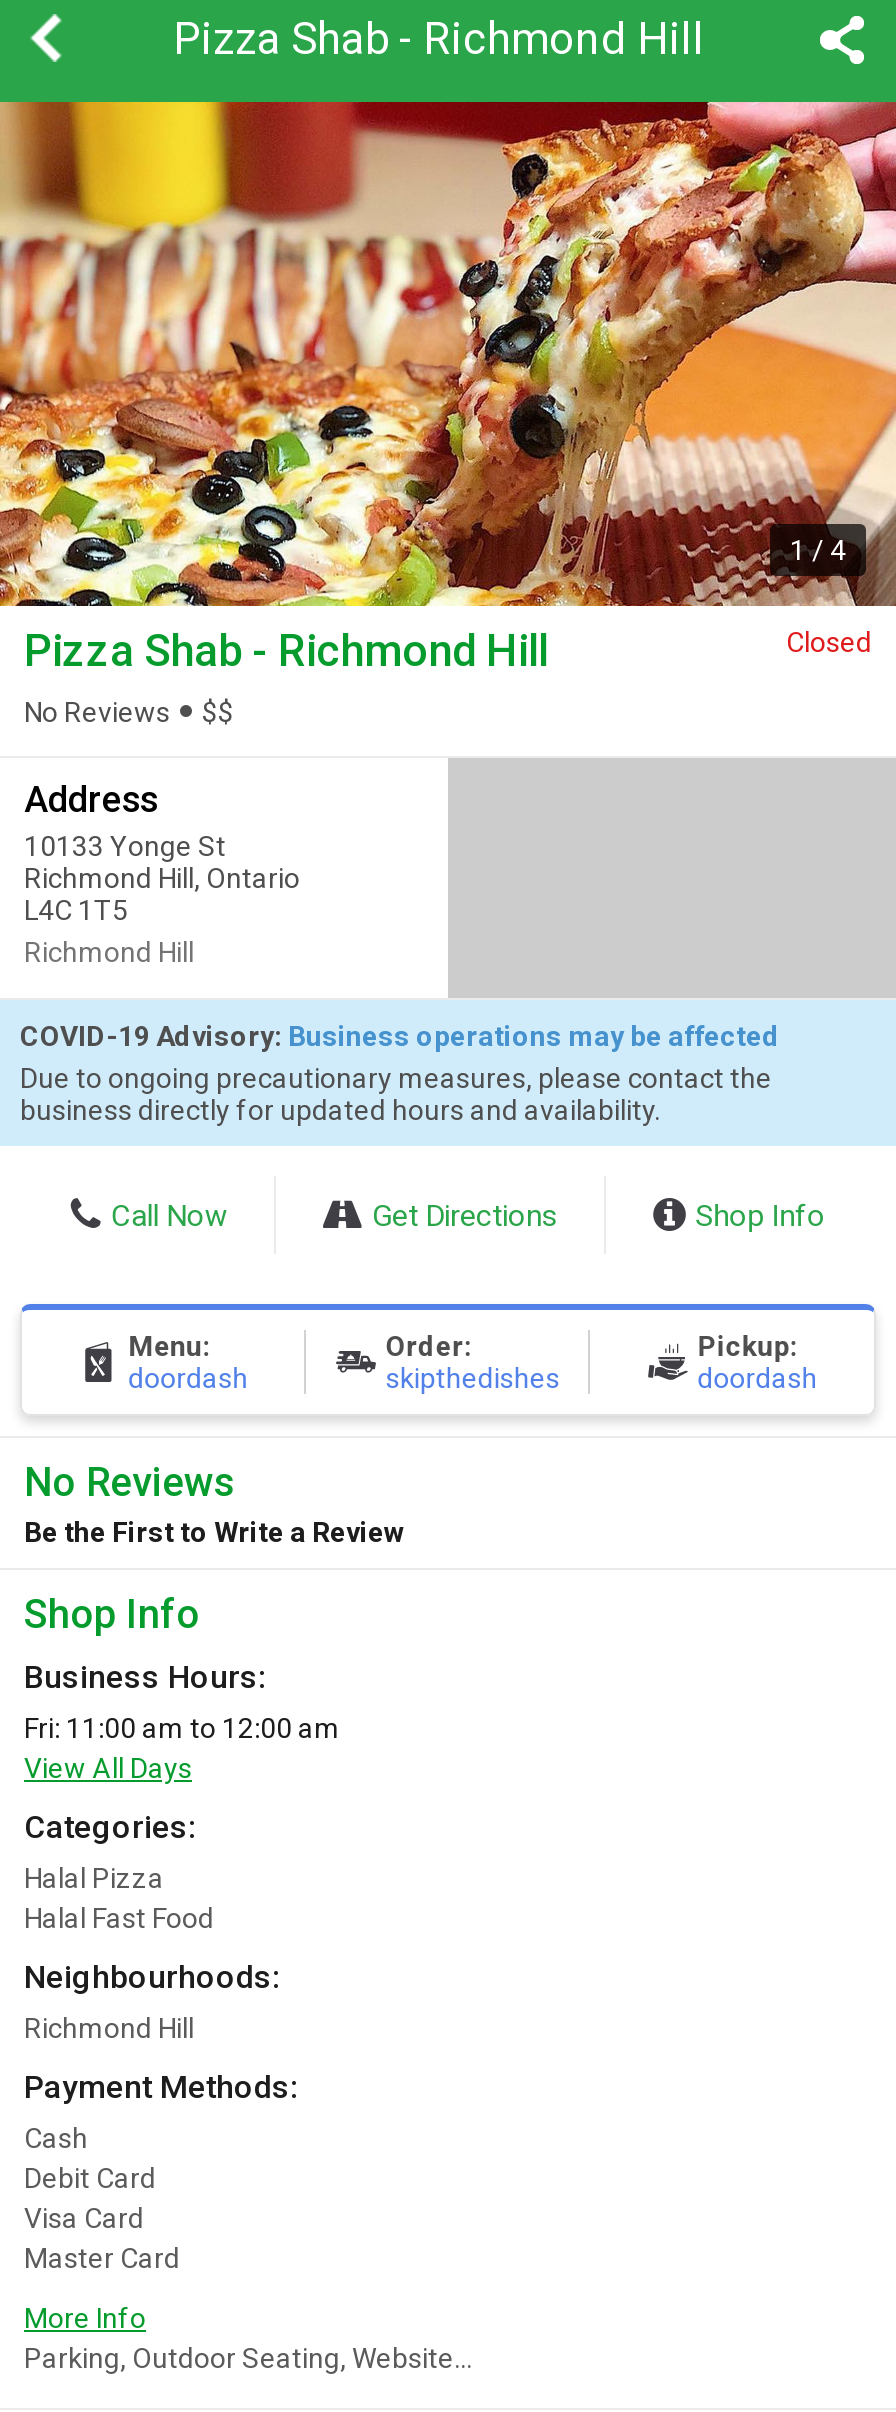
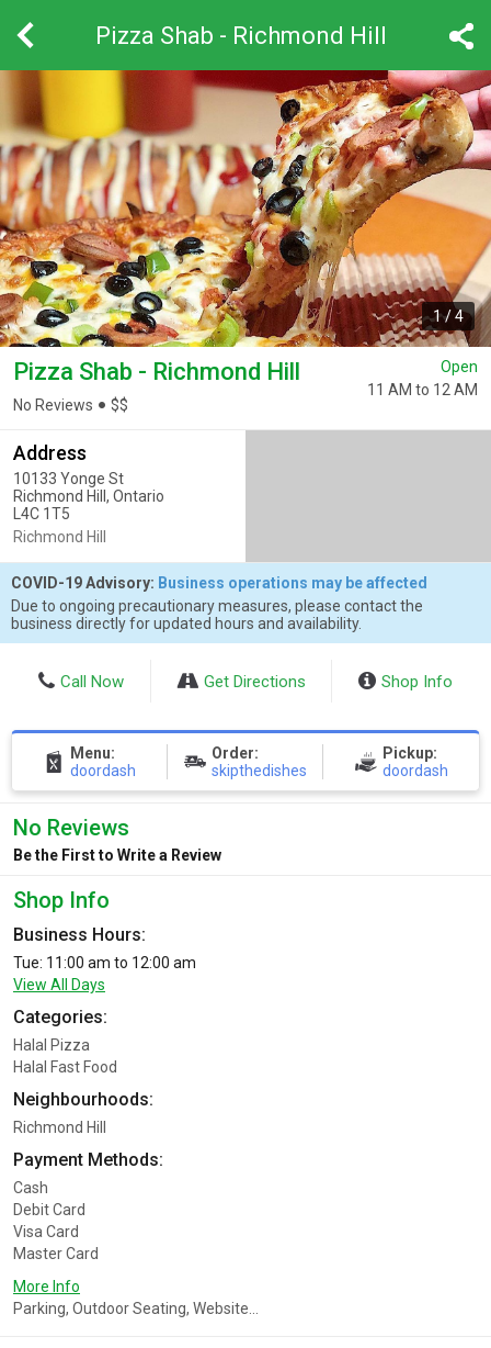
- Closed
+ Open
+ 11 AM to 12 AM

- Fri: 11:00 am to 12:00 am
+ Tue: 11:00 am to 12:00 am
